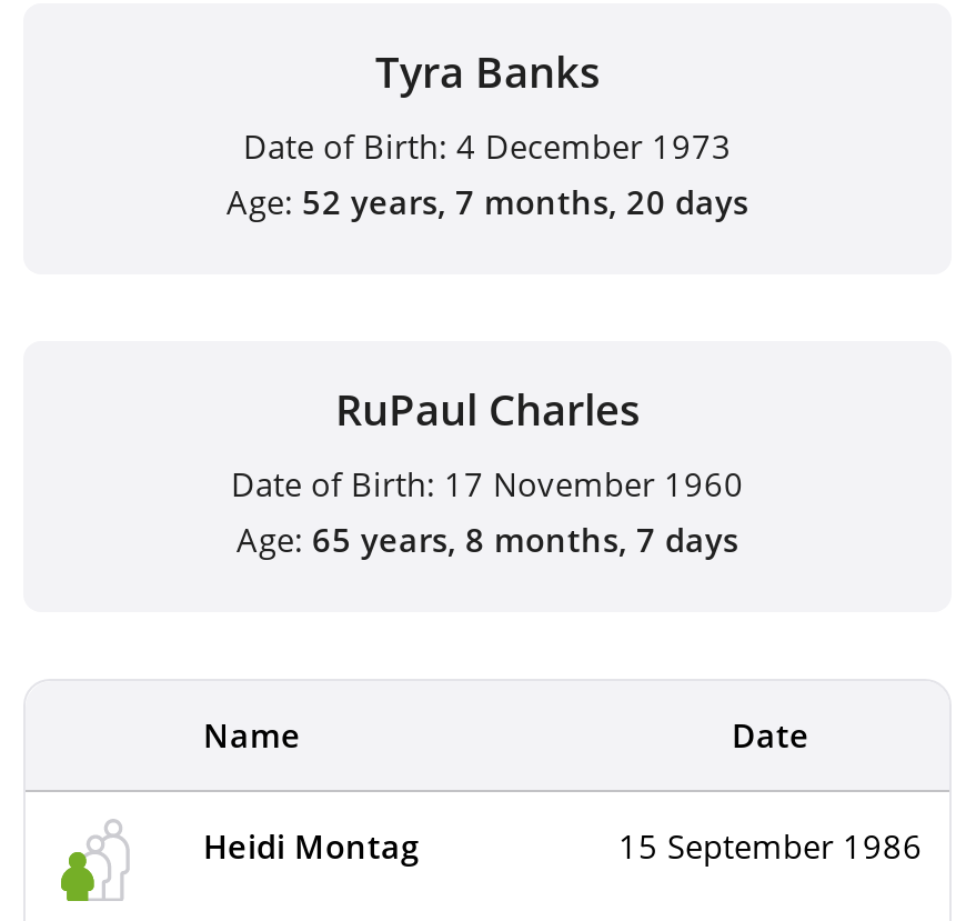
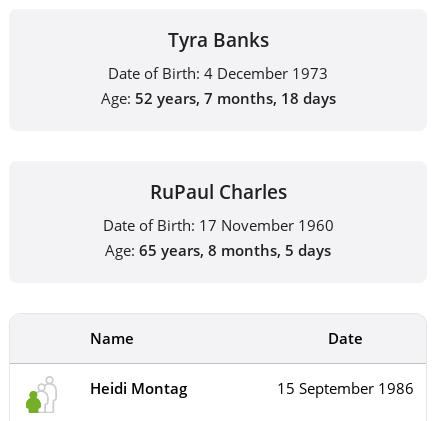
- Age: 52 years, 7 months, 20 days
+ Age: 52 years, 7 months, 18 days

- Age: 65 years, 8 months, 7 days
+ Age: 65 years, 8 months, 5 days
